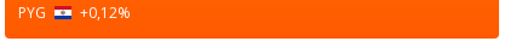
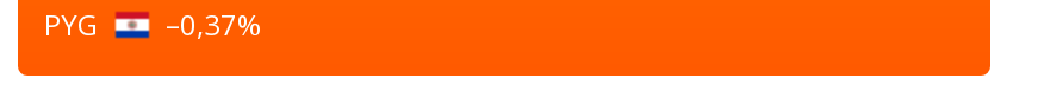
- PYG +0,12%
+ PYG –0,37%
